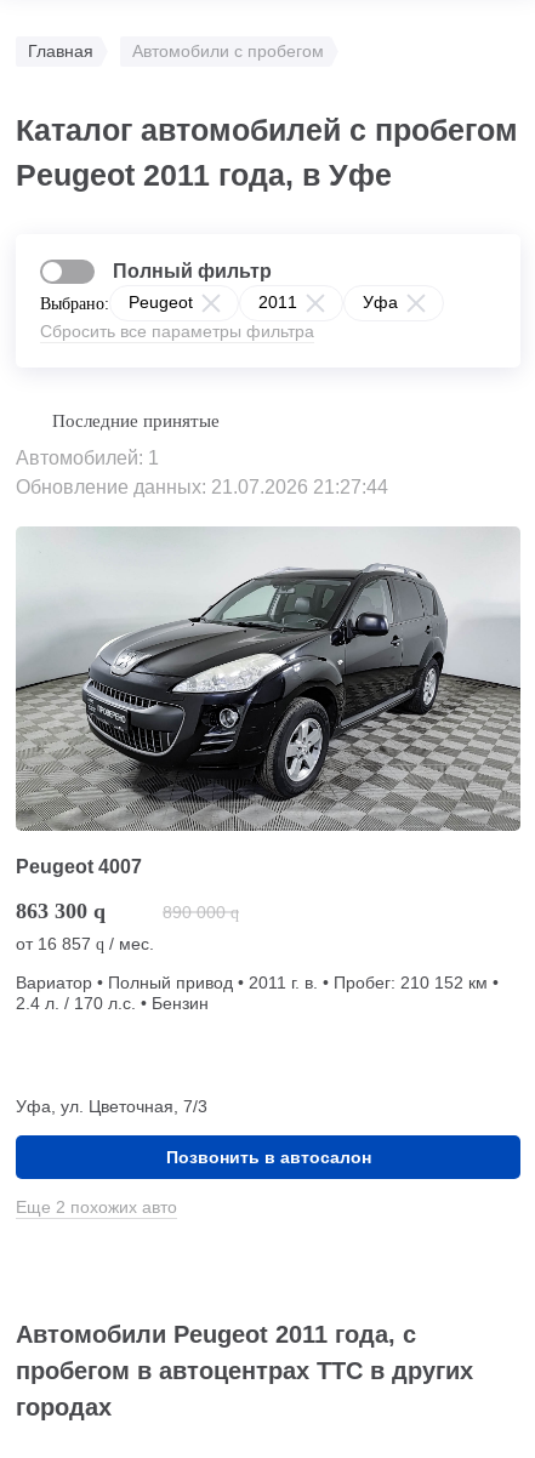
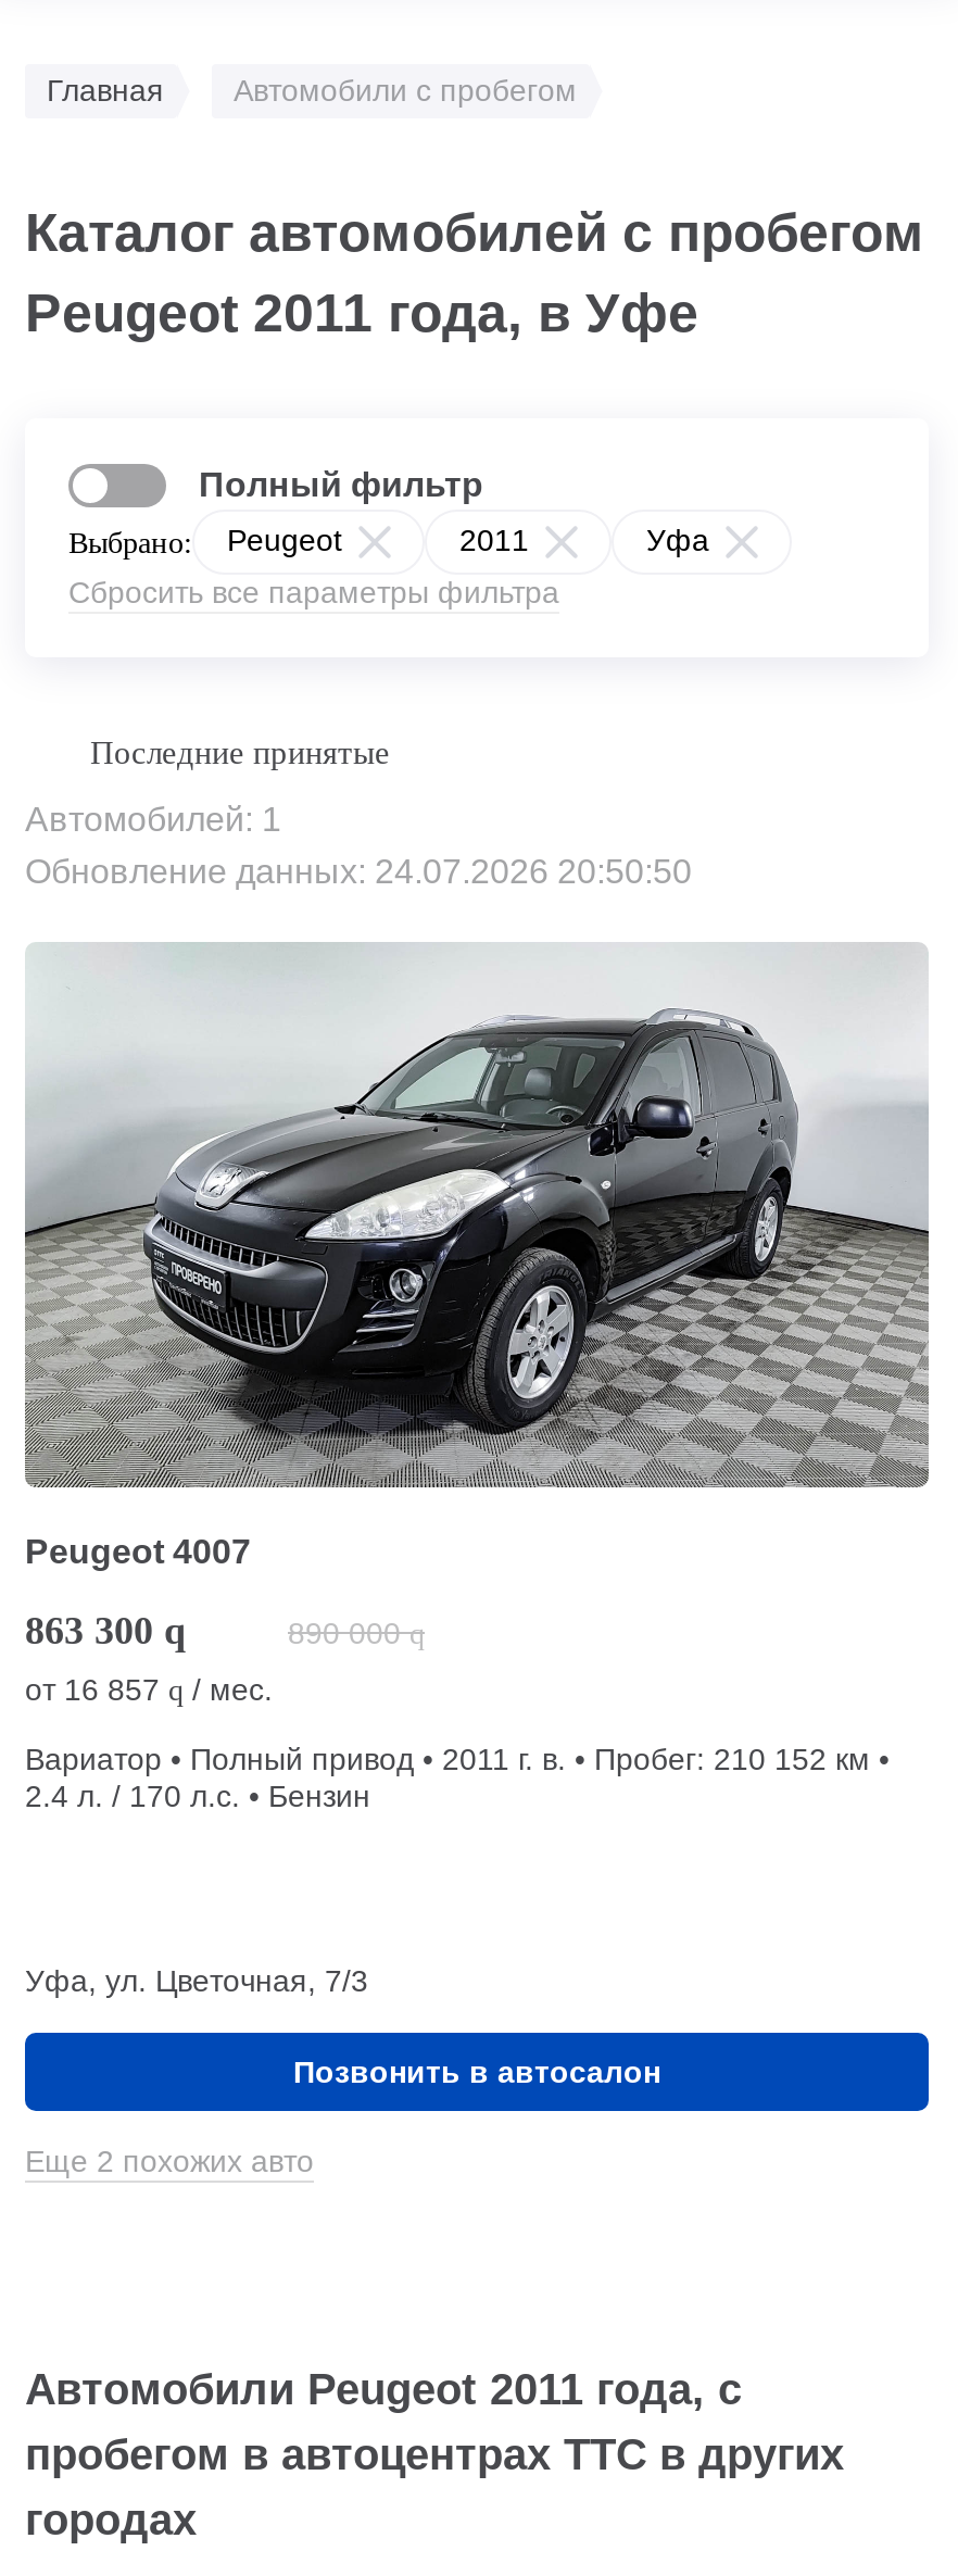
- Обновление данных: 21.07.2026 21:27:44
+ Обновление данных: 24.07.2026 20:50:50
